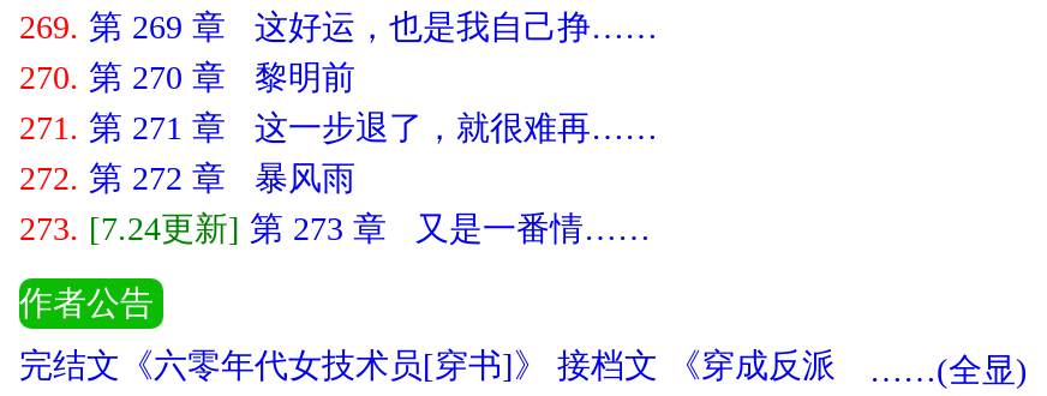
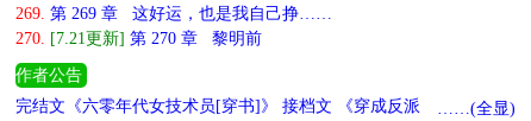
- 270.第 270 章 黎明前
- 271.第 271 章 这一步退了，就很难再……
- 272.第 272 章 暴风雨
- 273. [7.24更新]第 273 章 又是一番情……
+ 270. [7.21更新]第 270 章 黎明前
